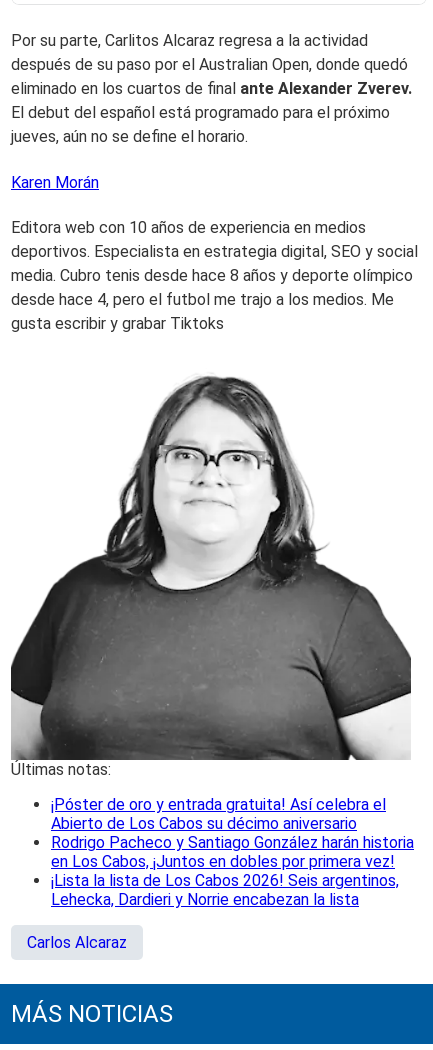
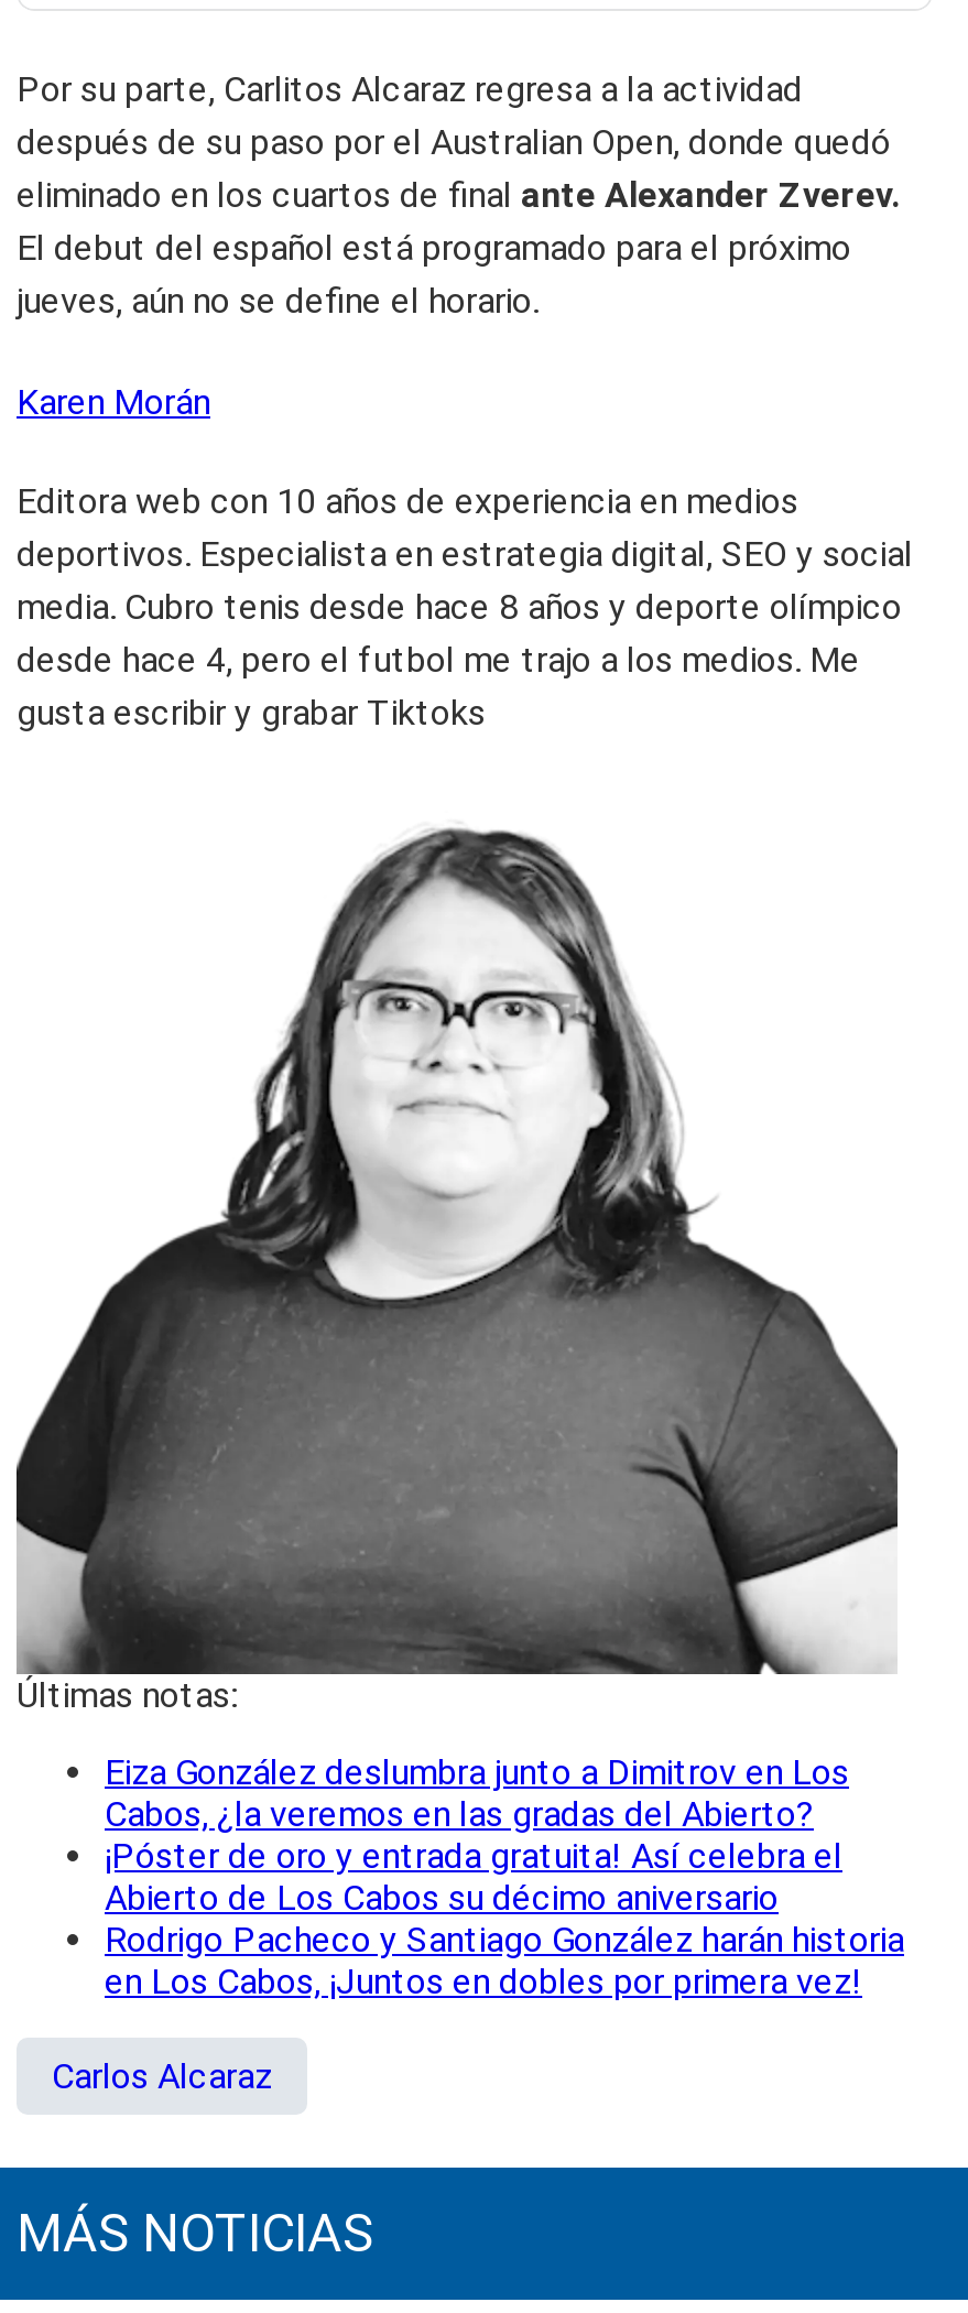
+ Eiza González deslumbra junto a Dimitrov en Los
+ Cabos, ¿la veremos en las gradas del Abierto?

moved down: ¡Póster de oro y entrada gratuita! Así celebra el | Abierto de Los Cabos su décimo aniversario | Rodrigo Pacheco y Santiago González harán historia | en Los Cabos, ¡Juntos en dobles por primera vez!

- ¡Lista la lista de Los Cabos 2026! Seis argentinos,
- Lehecka, Dardieri y Norrie encabezan la lista
